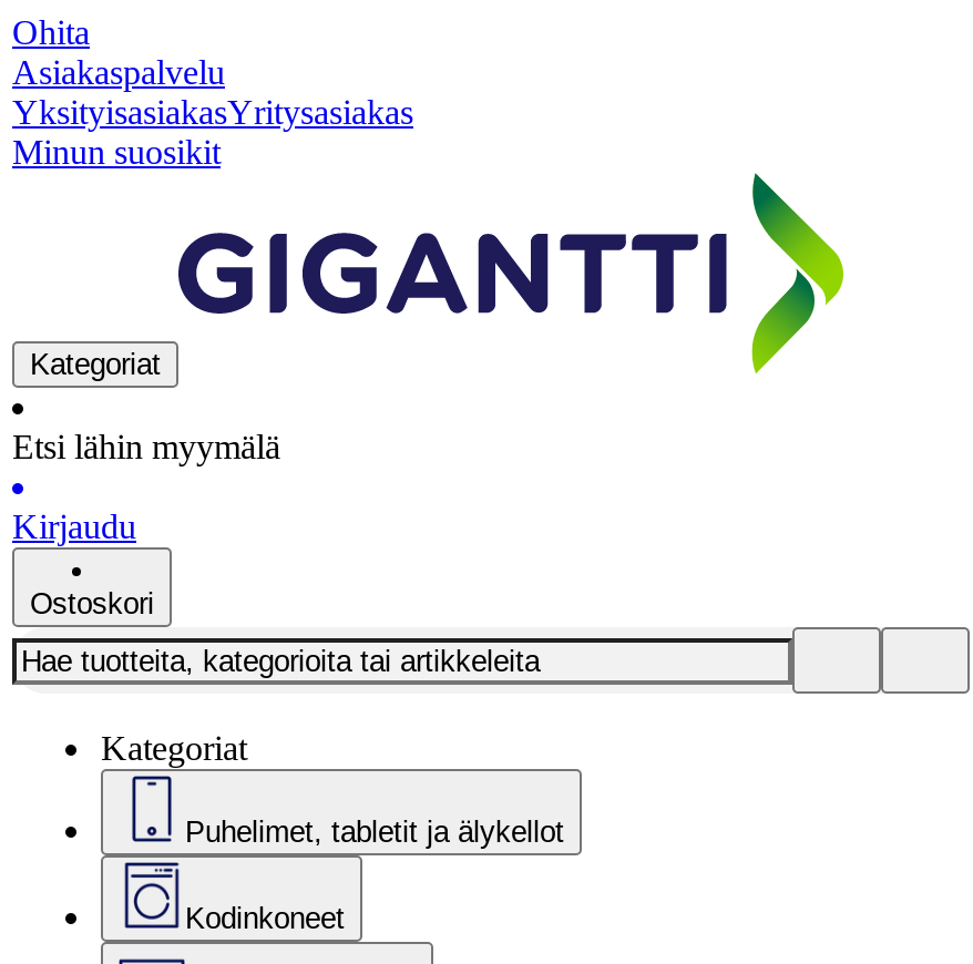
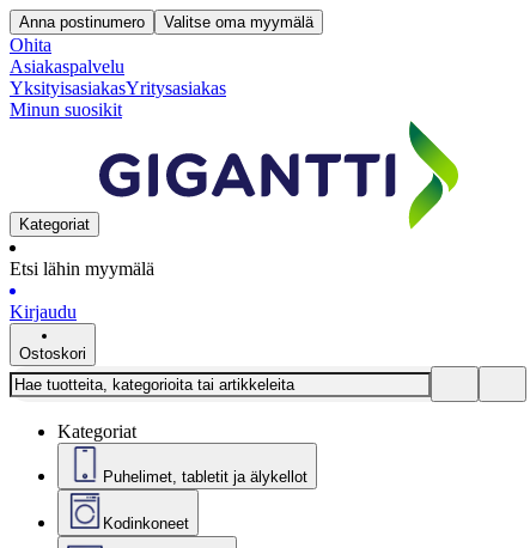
+ Anna postinumero
+ Valitse oma myymälä
